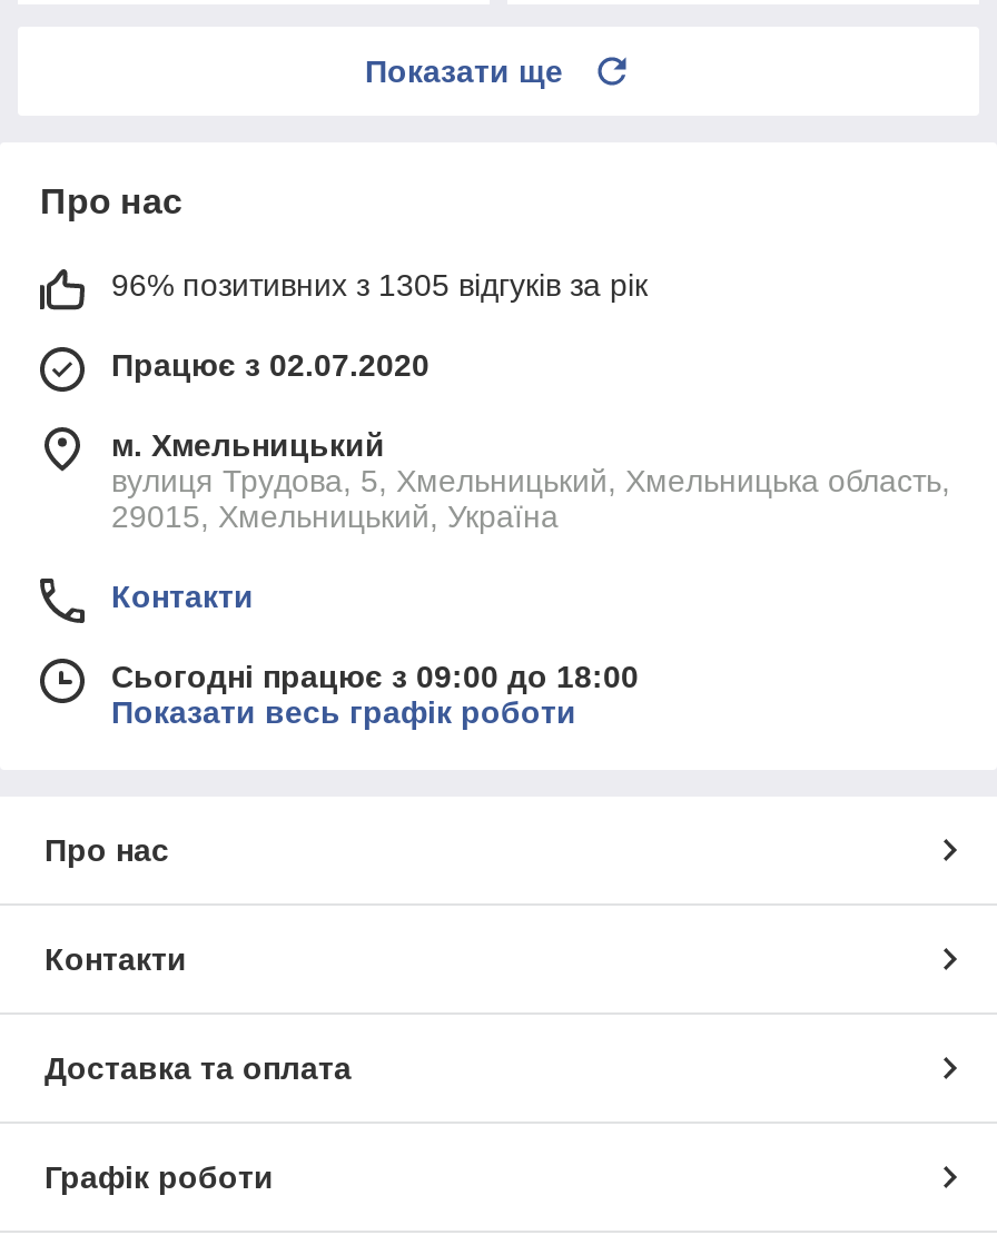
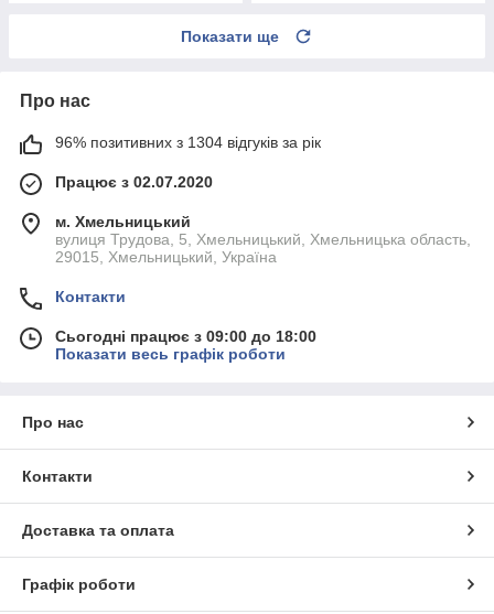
- 96% позитивних з 1305 відгуків за рік
+ 96% позитивних з 1304 відгуків за рік
